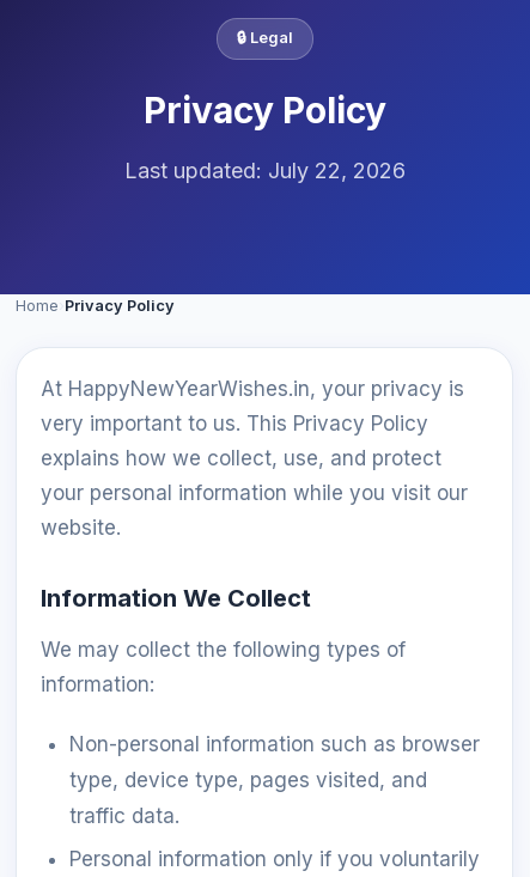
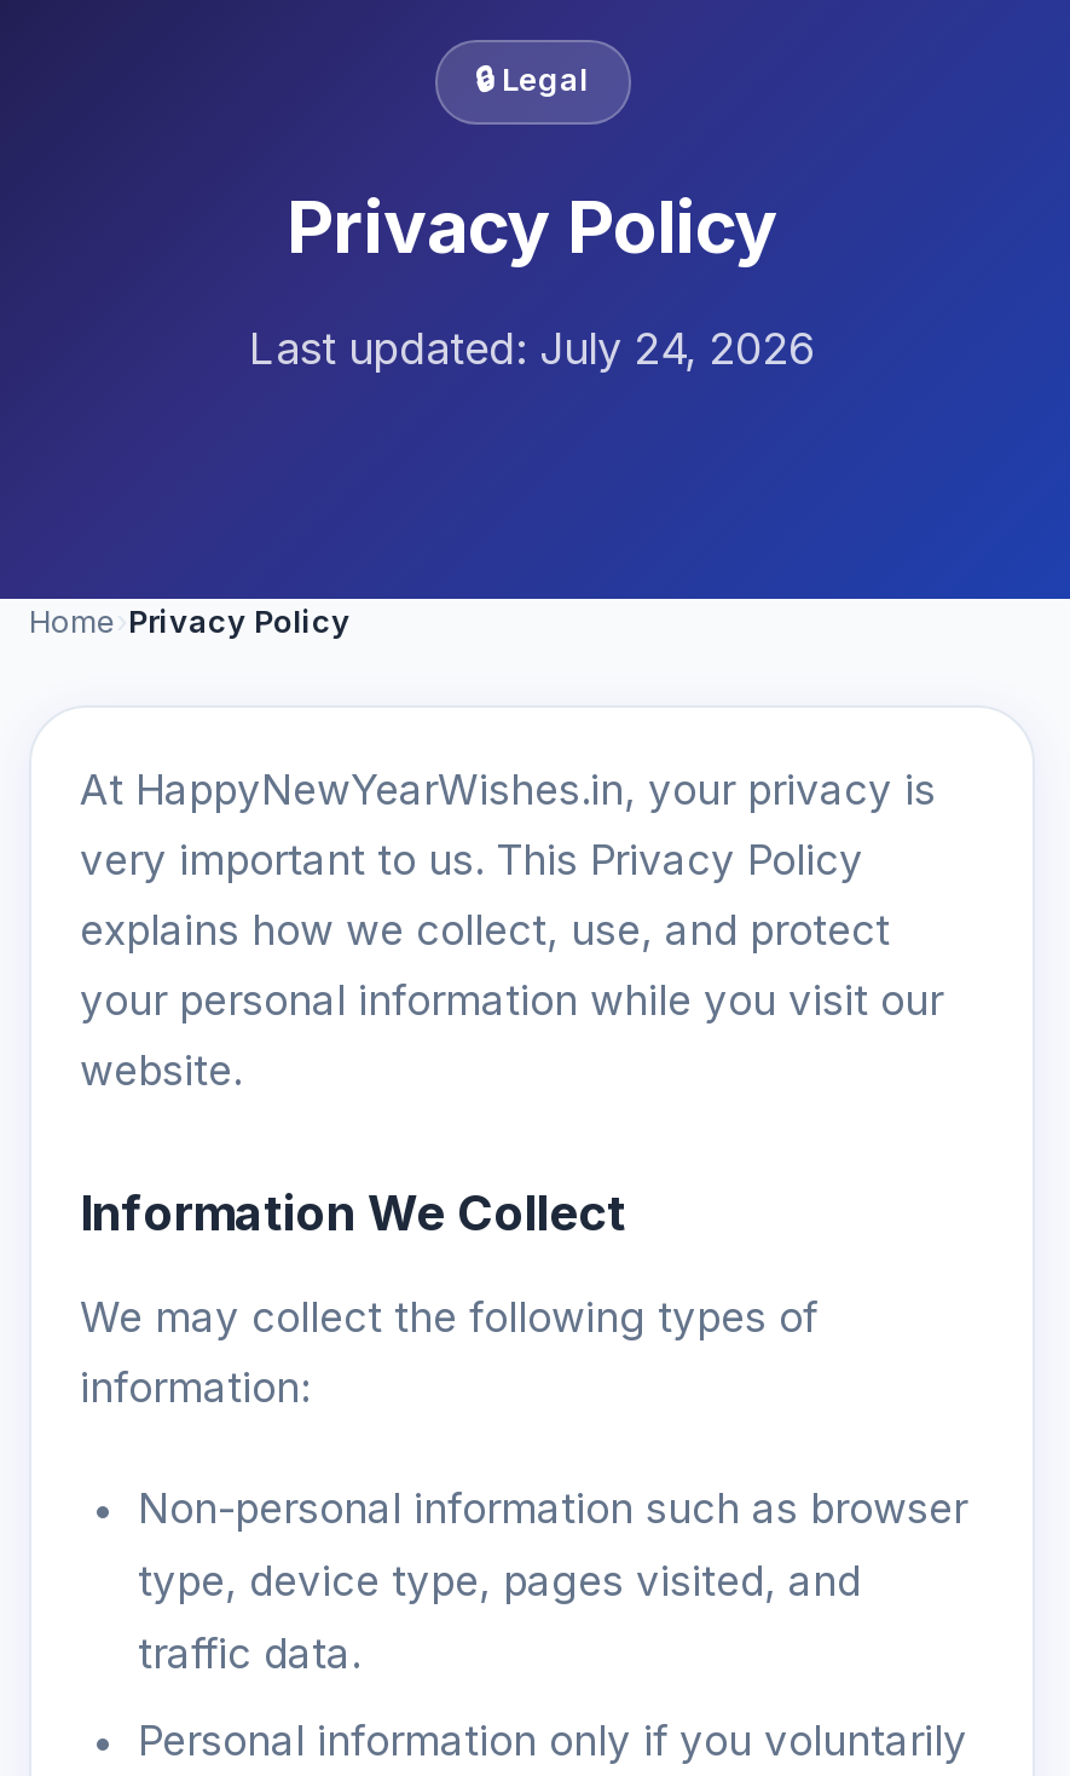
- Last updated: July 22, 2026
+ Last updated: July 24, 2026
